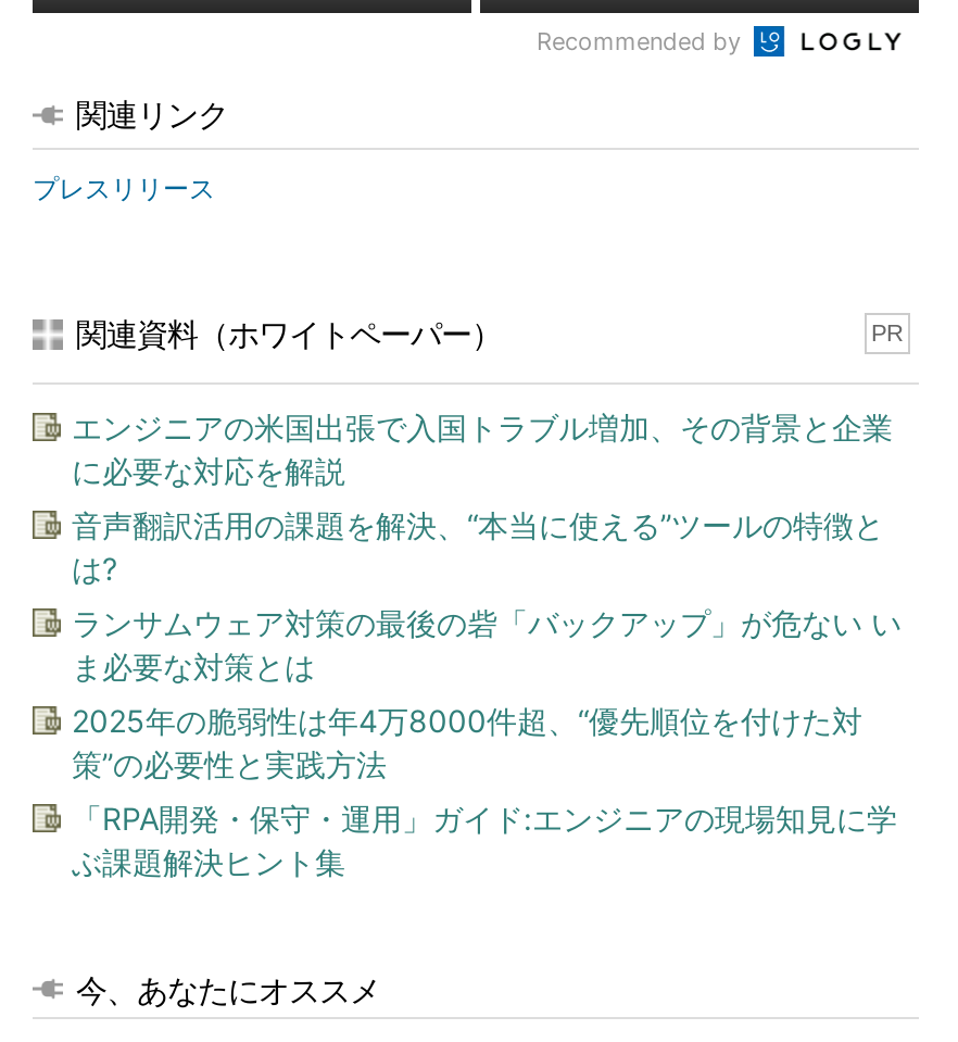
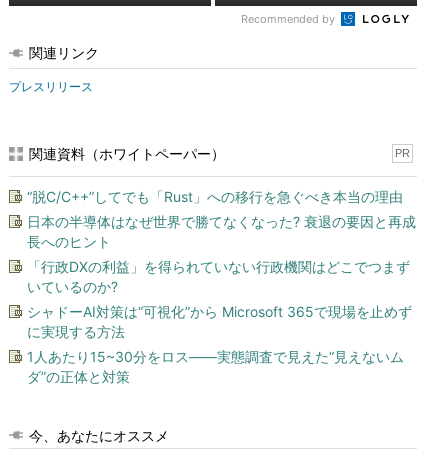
- エンジニアの米国出張で入国トラブル増加、その背景と企業
- に必要な対応を解説
+ “脱C/C++”してでも「Rust」への移行を急ぐべき本当の理由

- 音声翻訳活用の課題を解決、“本当に使える”ツールの特徴と
- は?
+ 日本の半導体はなぜ世界で勝てなくなった? 衰退の要因と再成
+ 長へのヒント

- ランサムウェア対策の最後の砦「バックアップ」が危ない い
- ま必要な対策とは
+ 「行政DXの利益」を得られていない行政機関はどこでつまず
+ いているのか?

- 2025年の脆弱性は年4万8000件超、“優先順位を付けた対
- 策”の必要性と実践方法
+ シャドーAI対策は“可視化”から Microsoft 365で現場を止めず
+ に実現する方法

- 「RPA開発・保守・運用」ガイド:エンジニアの現場知見に学
- ぶ課題解決ヒント集
+ 1人あたり15~30分をロス――実態調査で見えた“見えないム
+ ダ”の正体と対策
